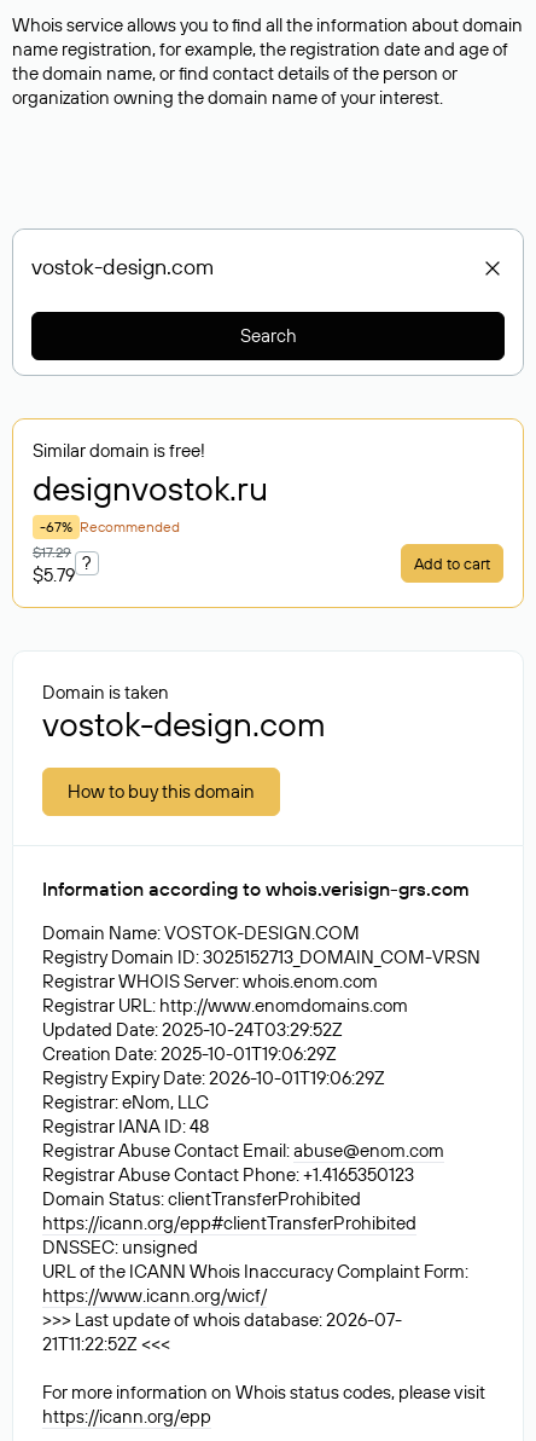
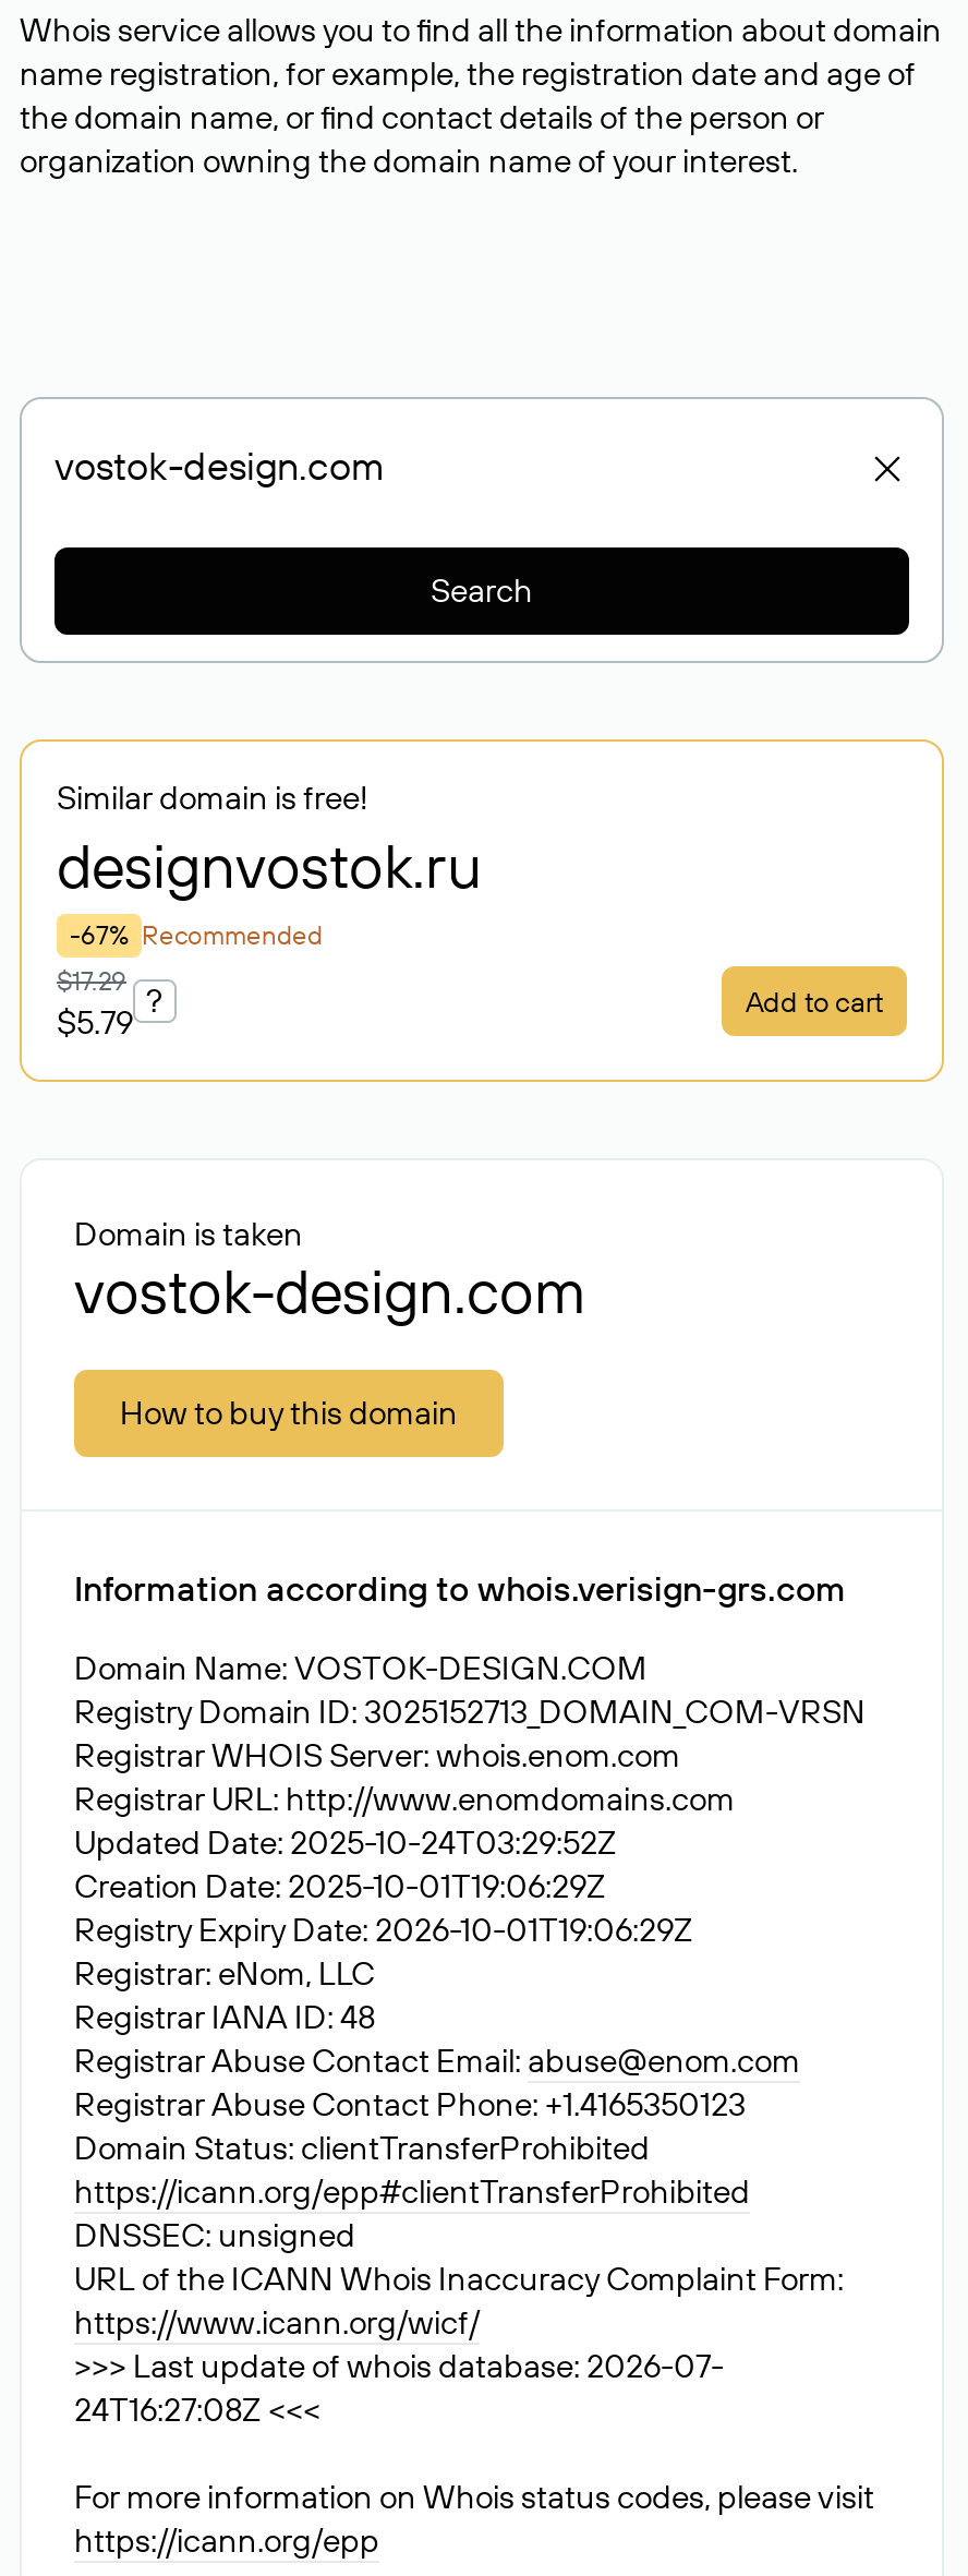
- 21T11:22:52Z <<<
+ 24T16:27:08Z <<<
